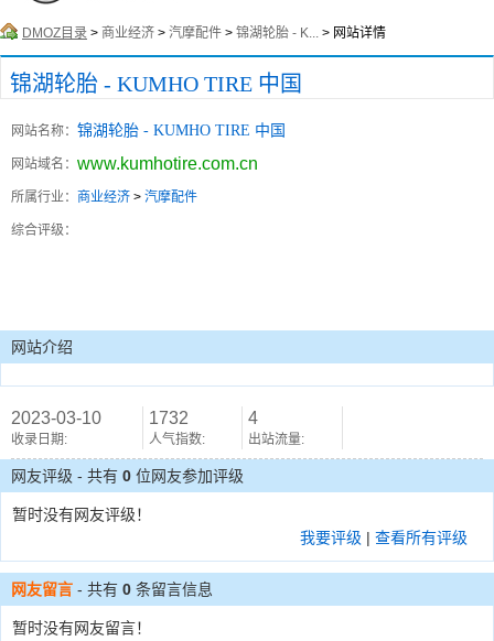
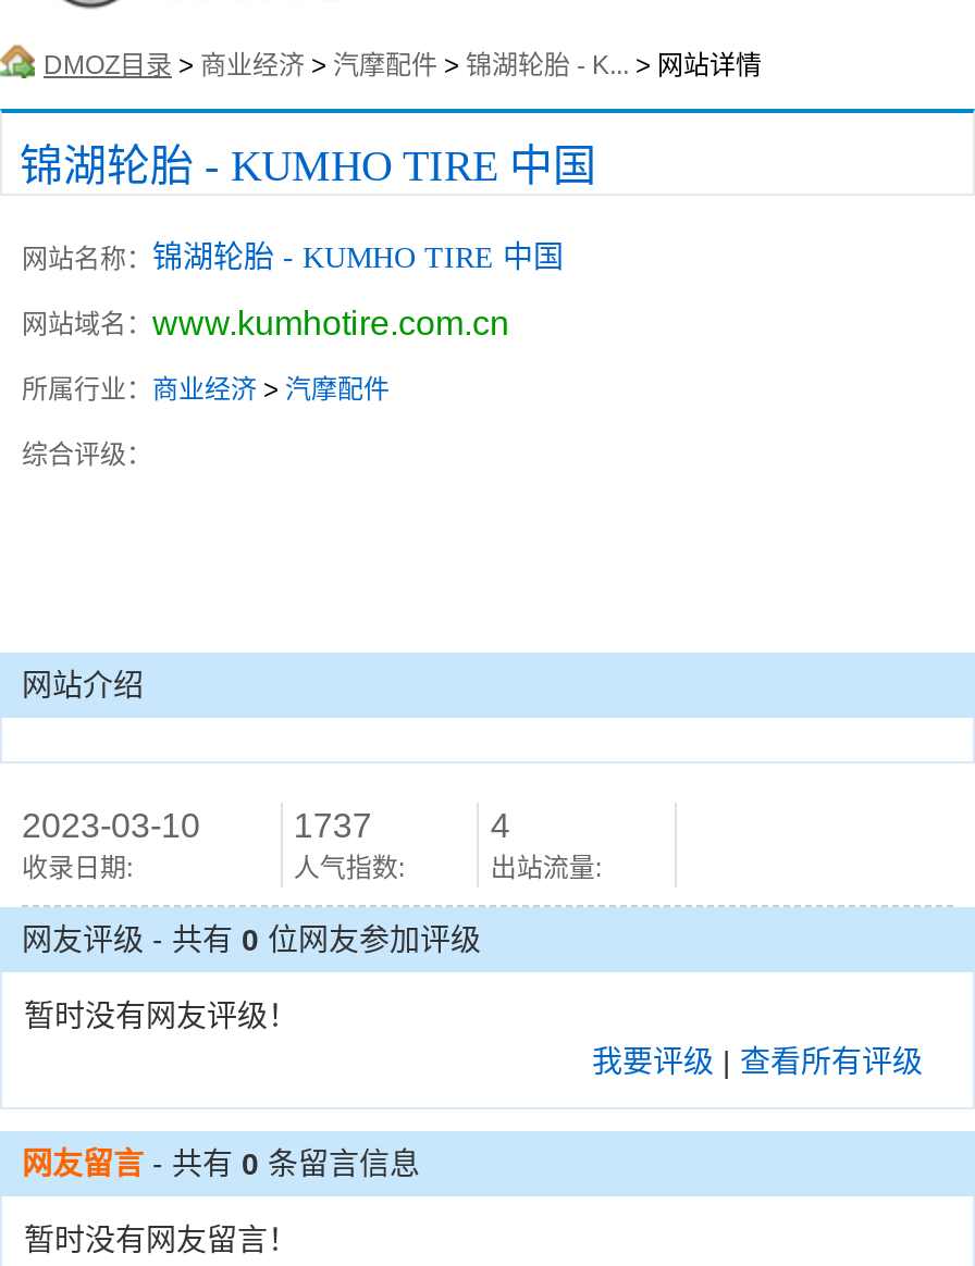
- 1732
+ 1737
